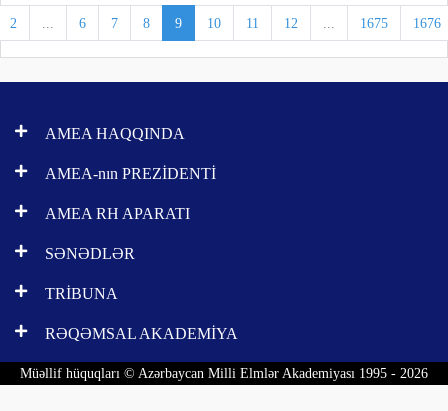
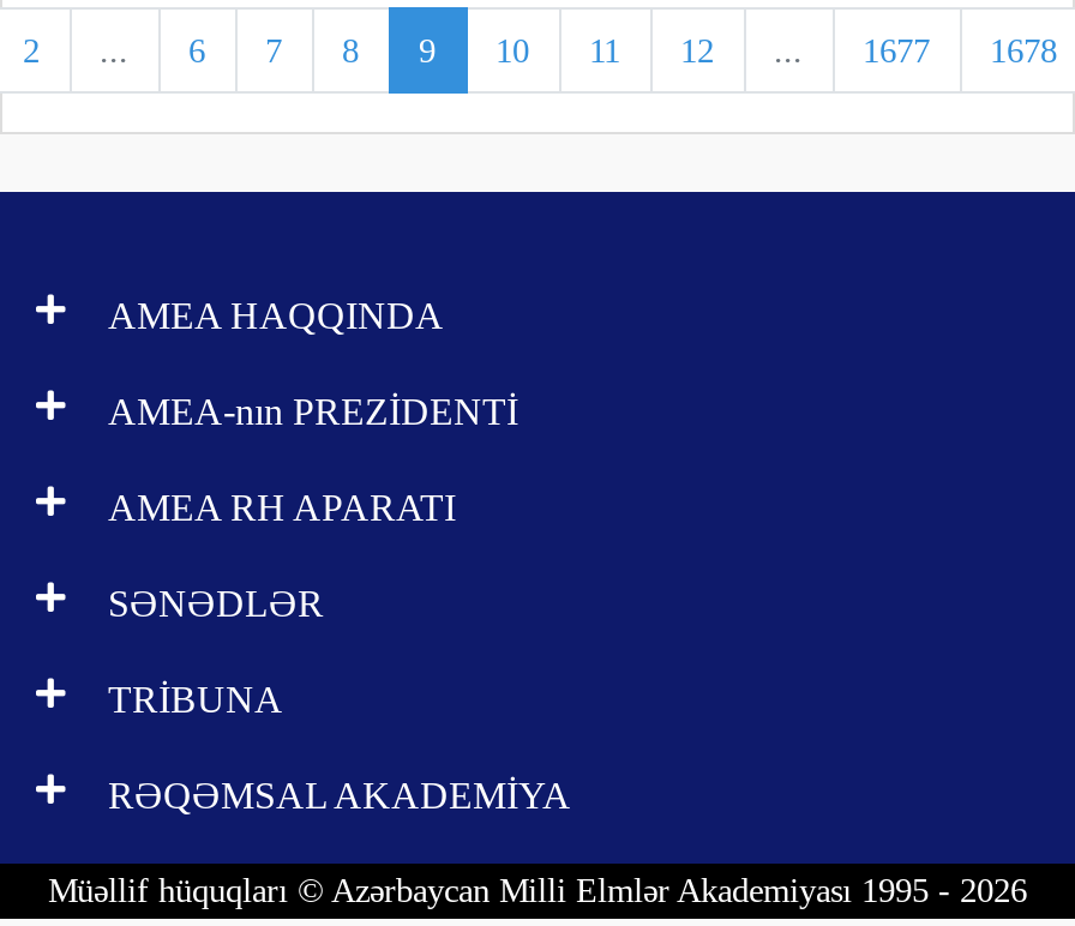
- 1675
+ 1677

- 1676
+ 1678
